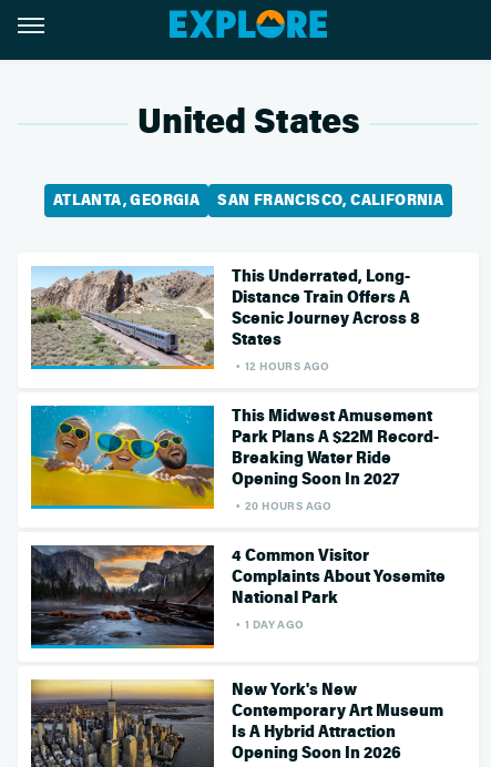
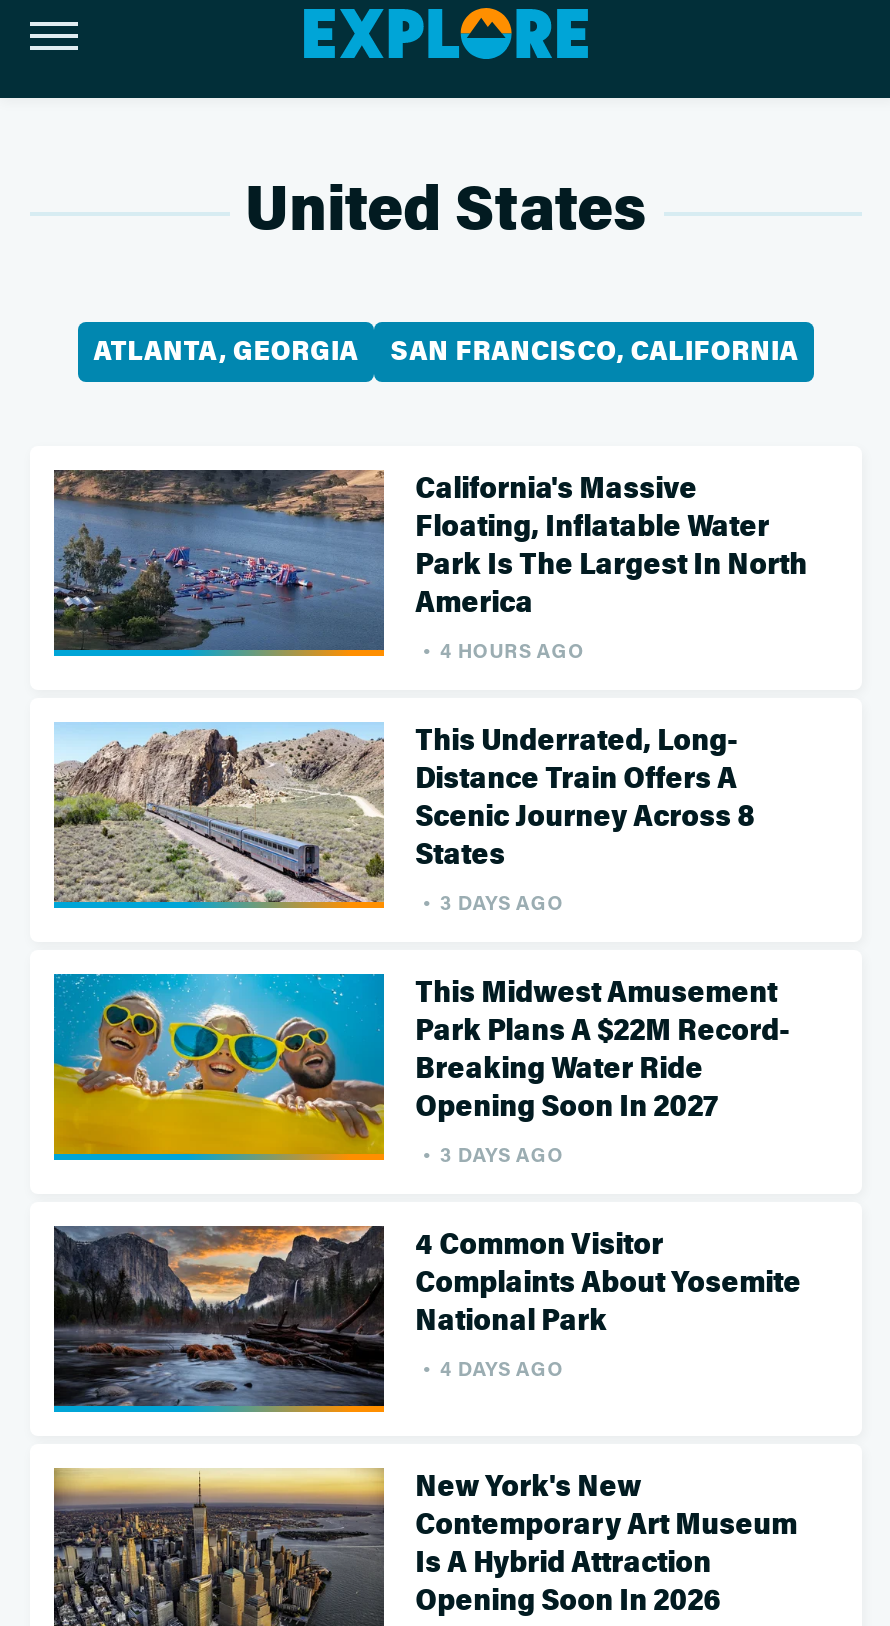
+ [image]
+ California's Massive
+ Floating, Inflatable Water
+ Park Is The Largest In North
+ America
+ 4 HOURS AGO

- 12 HOURS AGO
+ 3 DAYS AGO

- 20 HOURS AGO
+ 3 DAYS AGO

- 1 DAY AGO
+ 4 DAYS AGO
